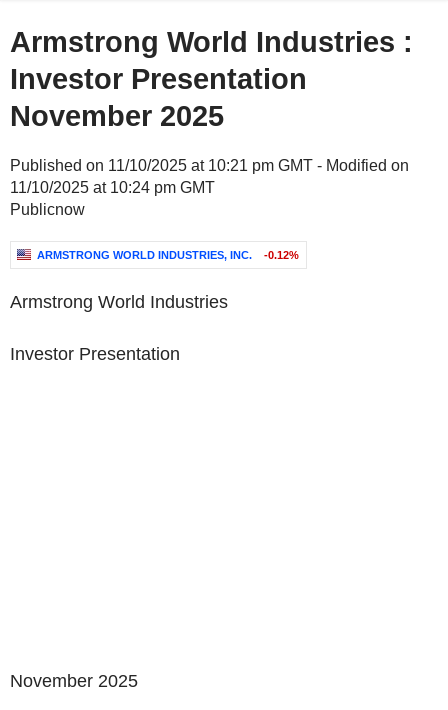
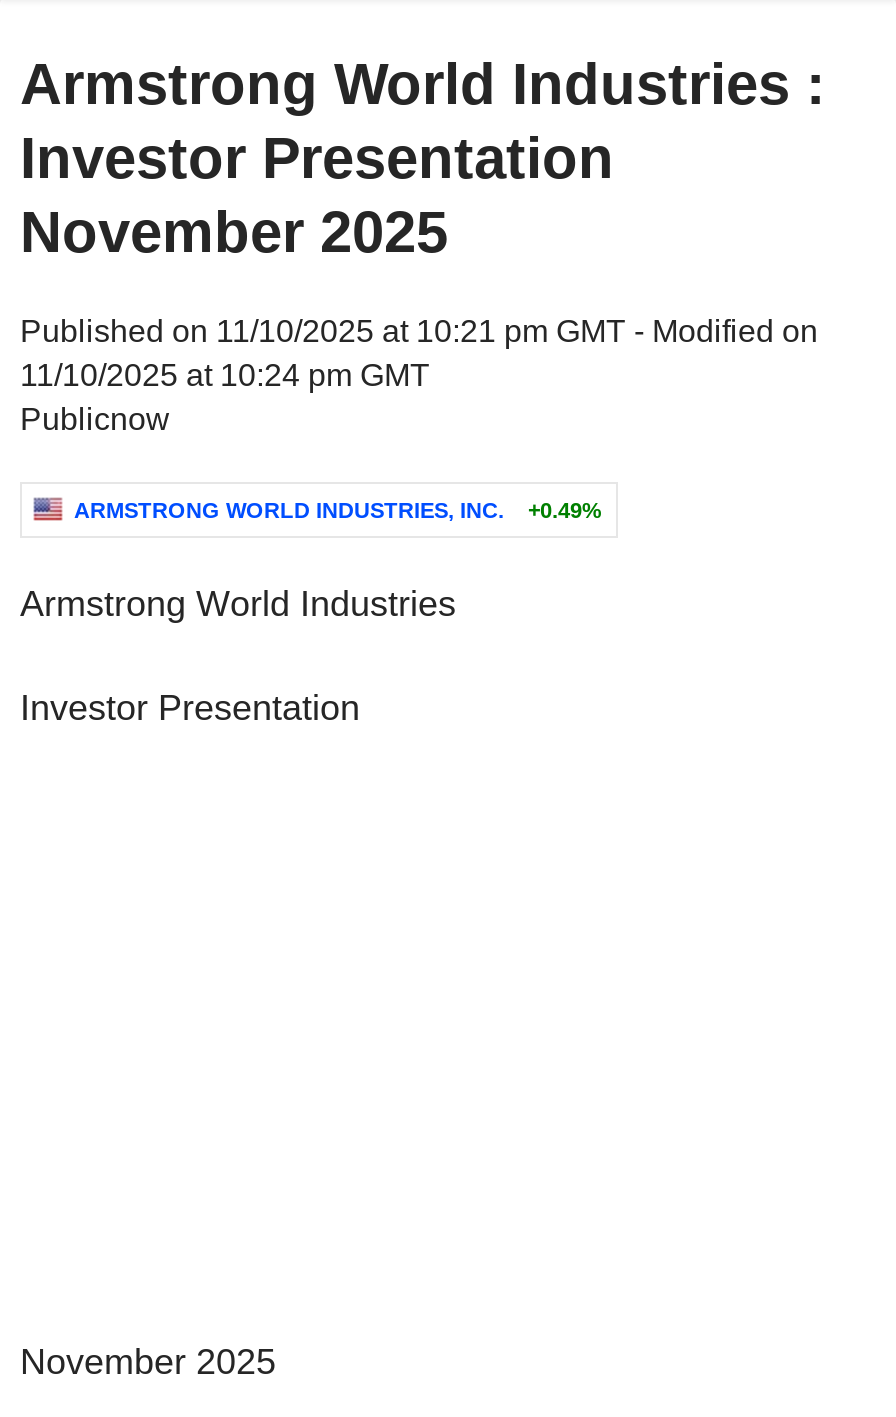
- ARMSTRONG WORLD INDUSTRIES, INC. -0.12%
+ ARMSTRONG WORLD INDUSTRIES, INC. +0.49%
